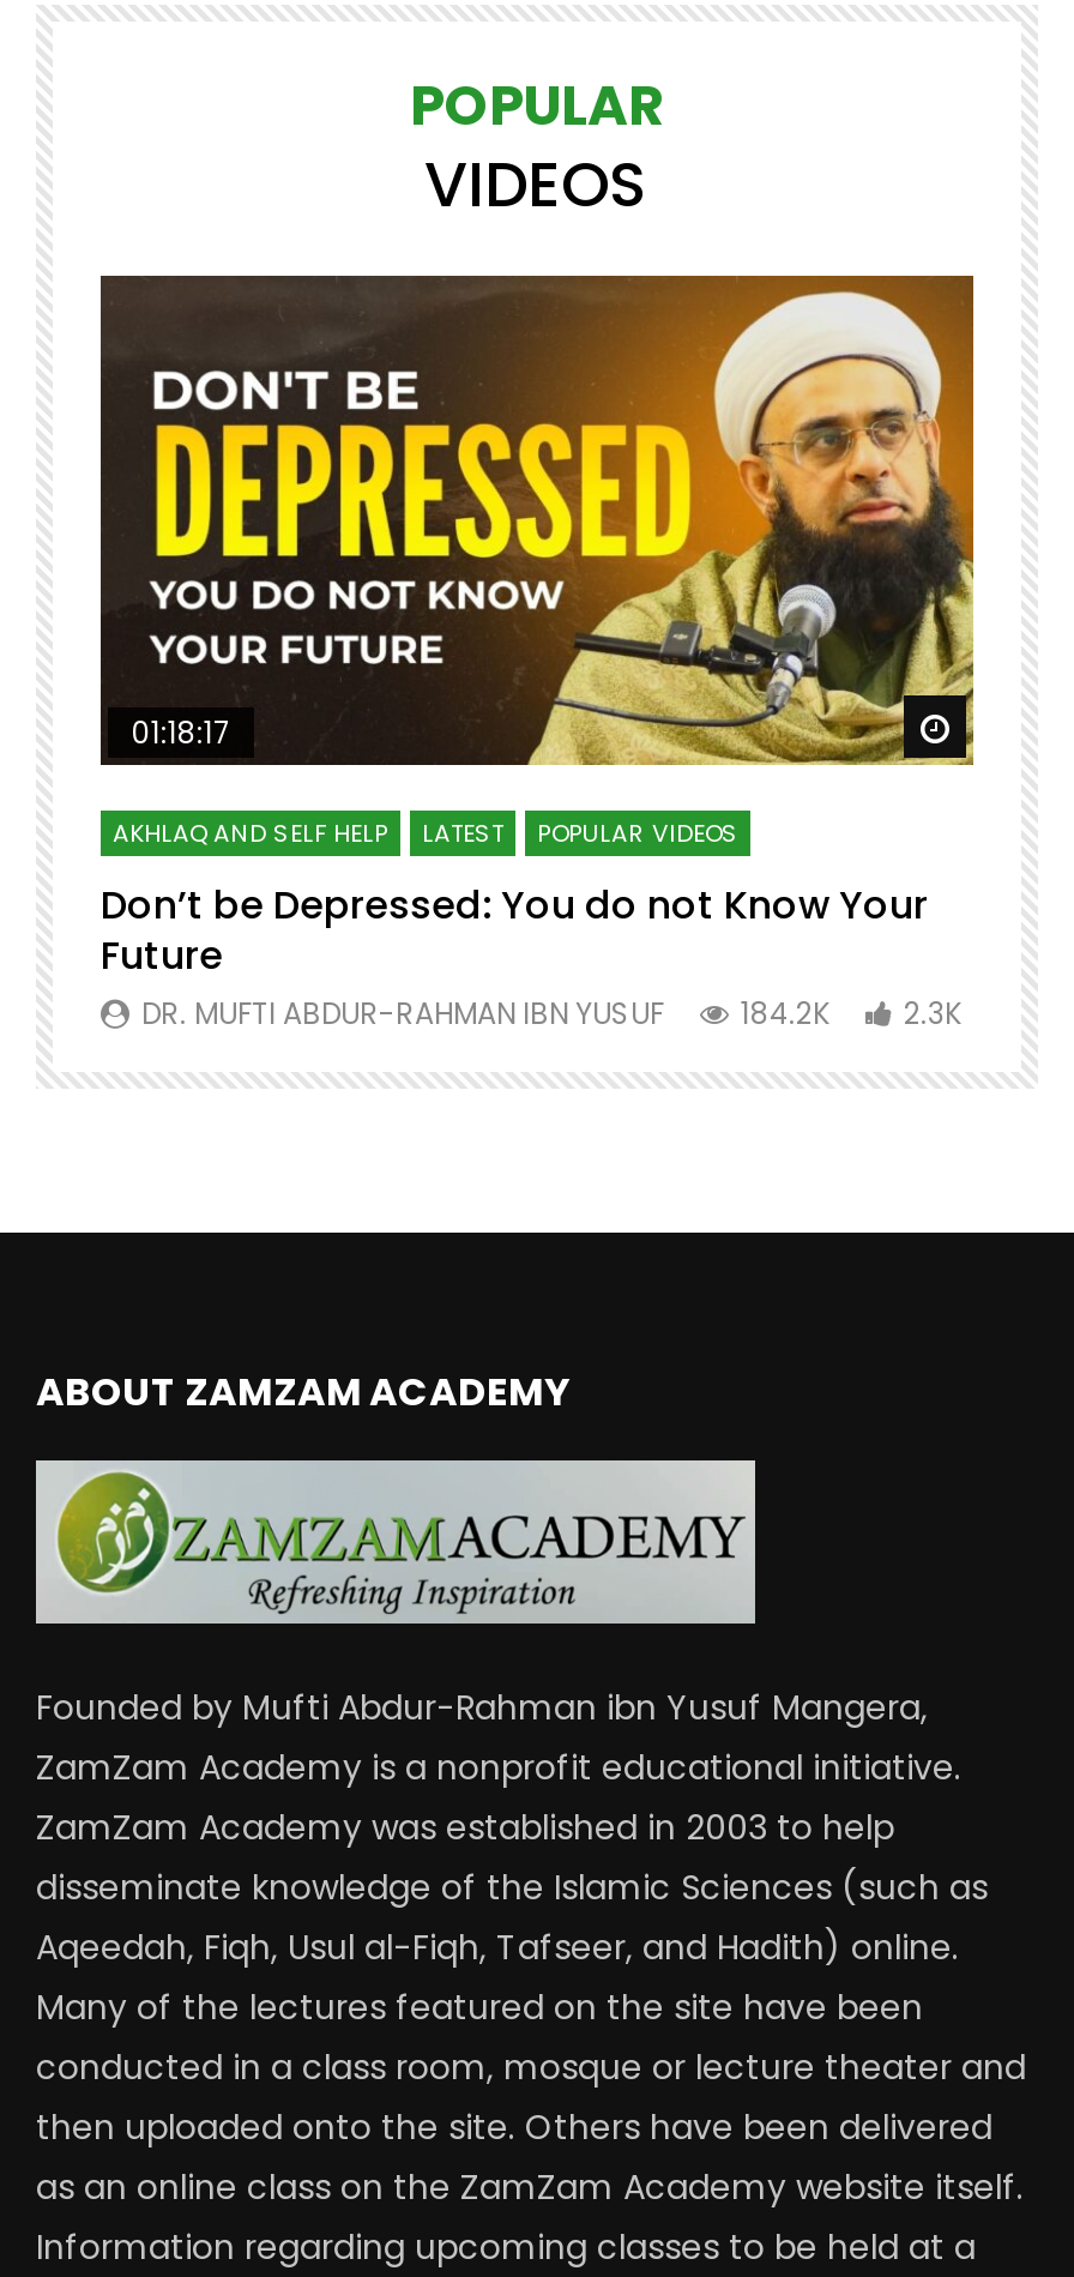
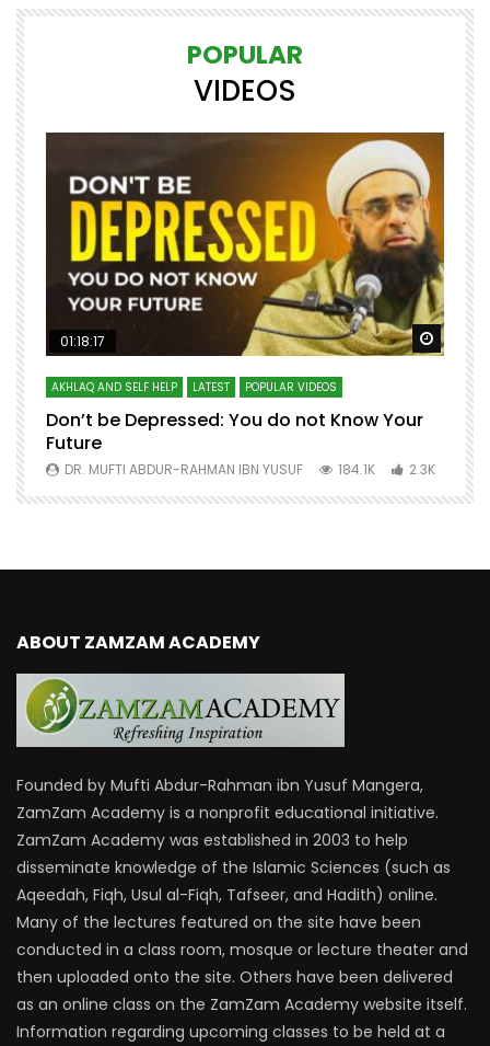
- DR. MUFTI ABDUR-RAHMAN IBN YUSUF 184.2K 2.3K
+ DR. MUFTI ABDUR-RAHMAN IBN YUSUF 184.1K 2.3K
